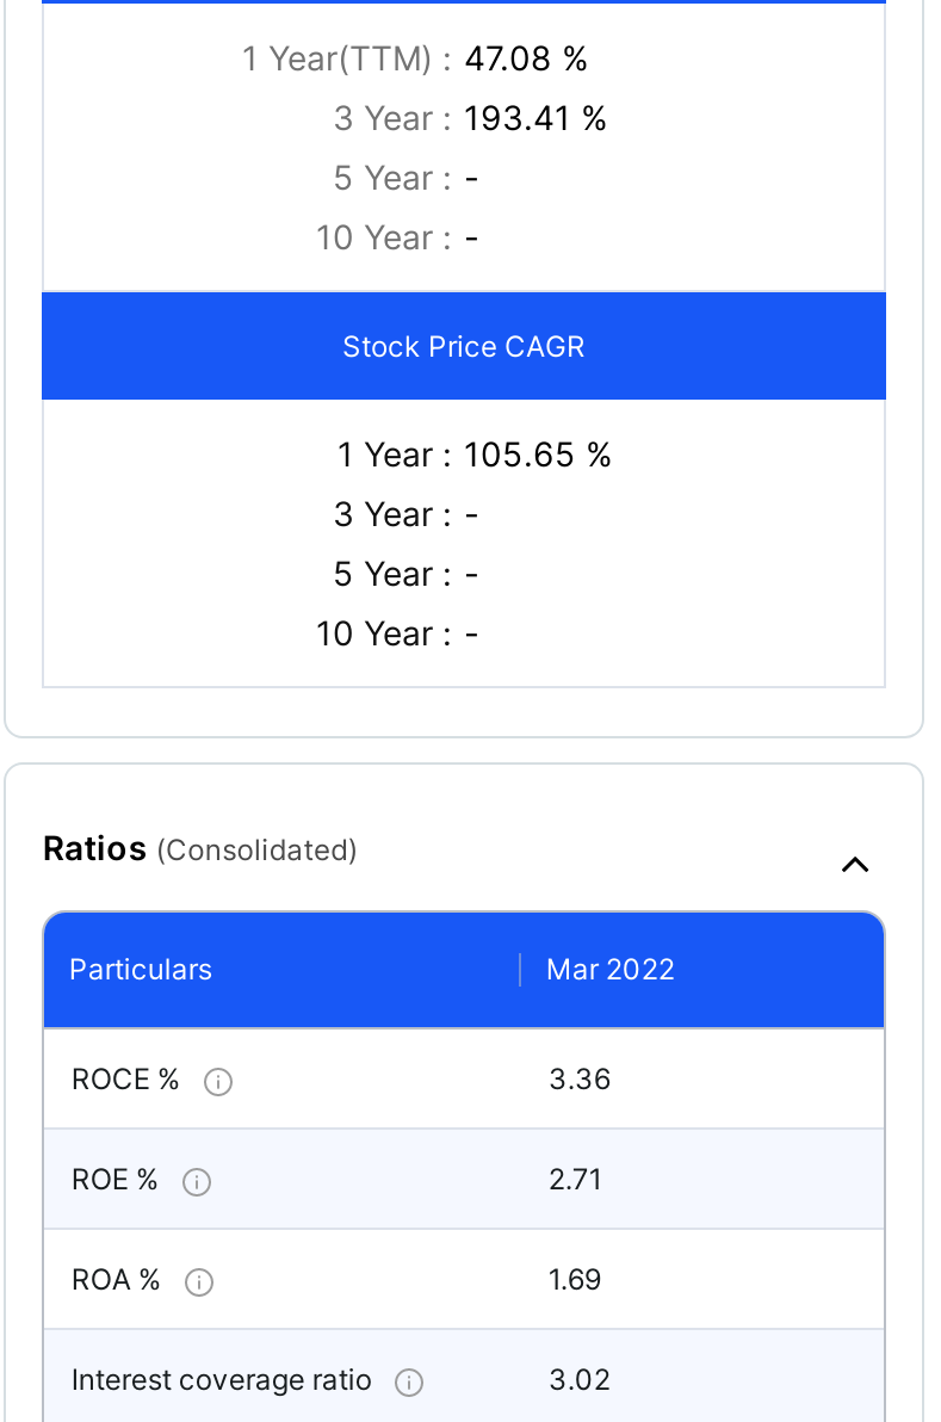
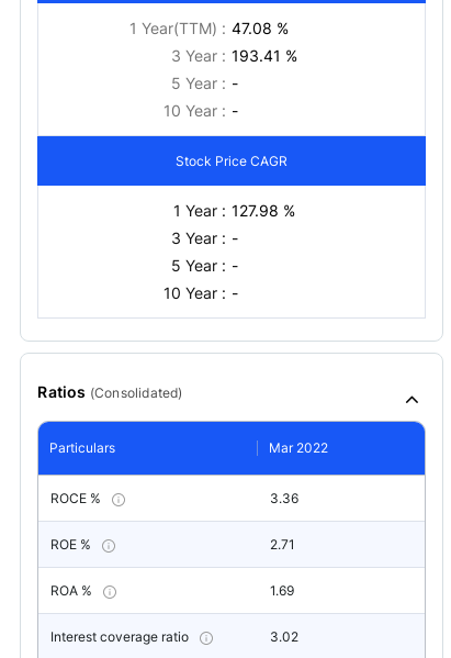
- 1 Year : 105.65 %
+ 1 Year : 127.98 %
